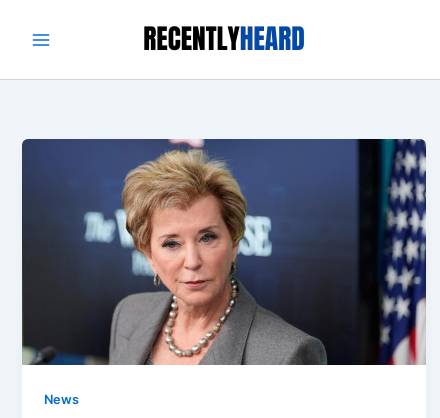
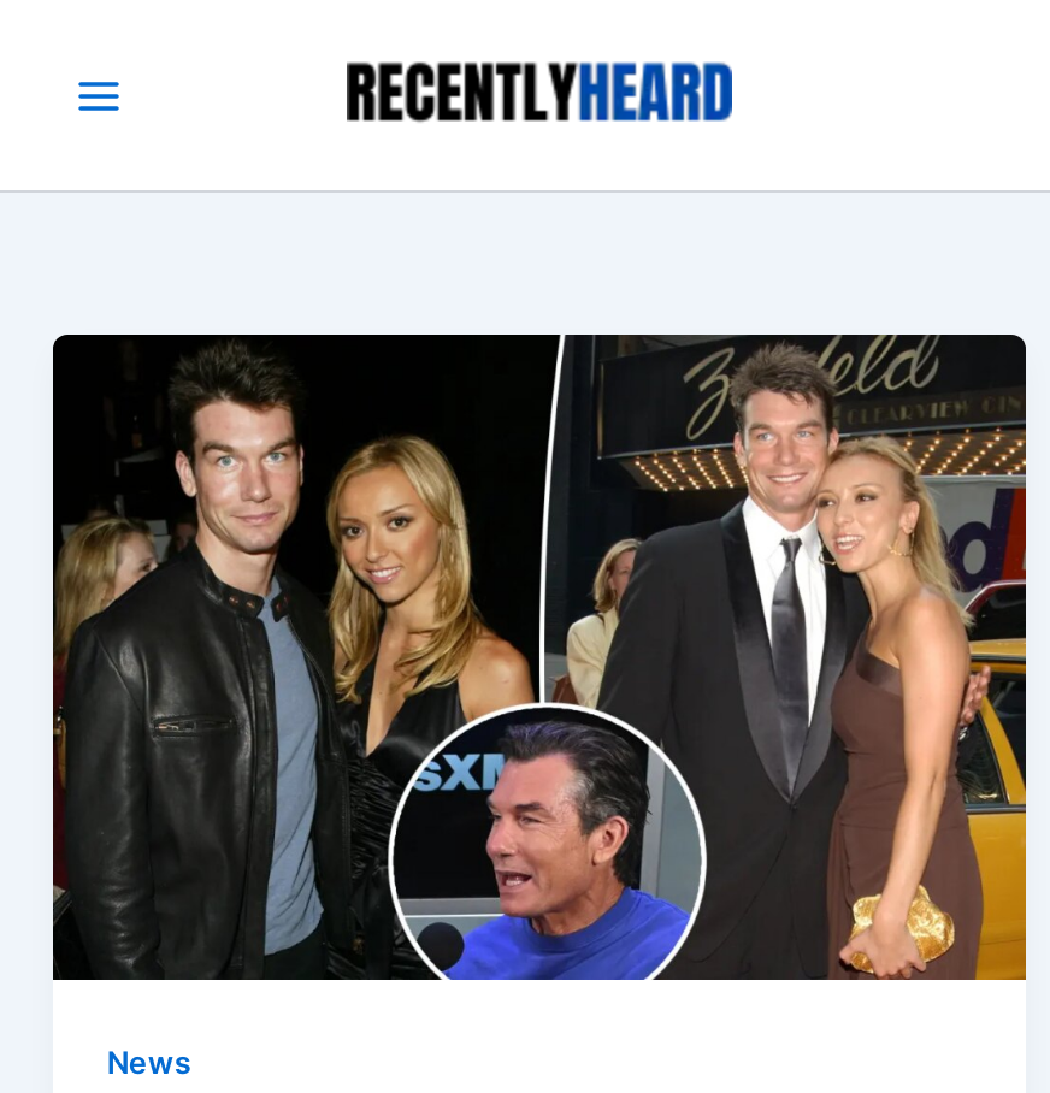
- [image]
+ [image]
